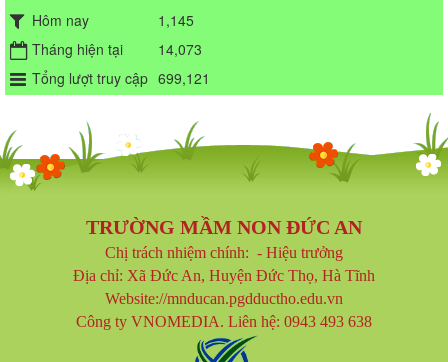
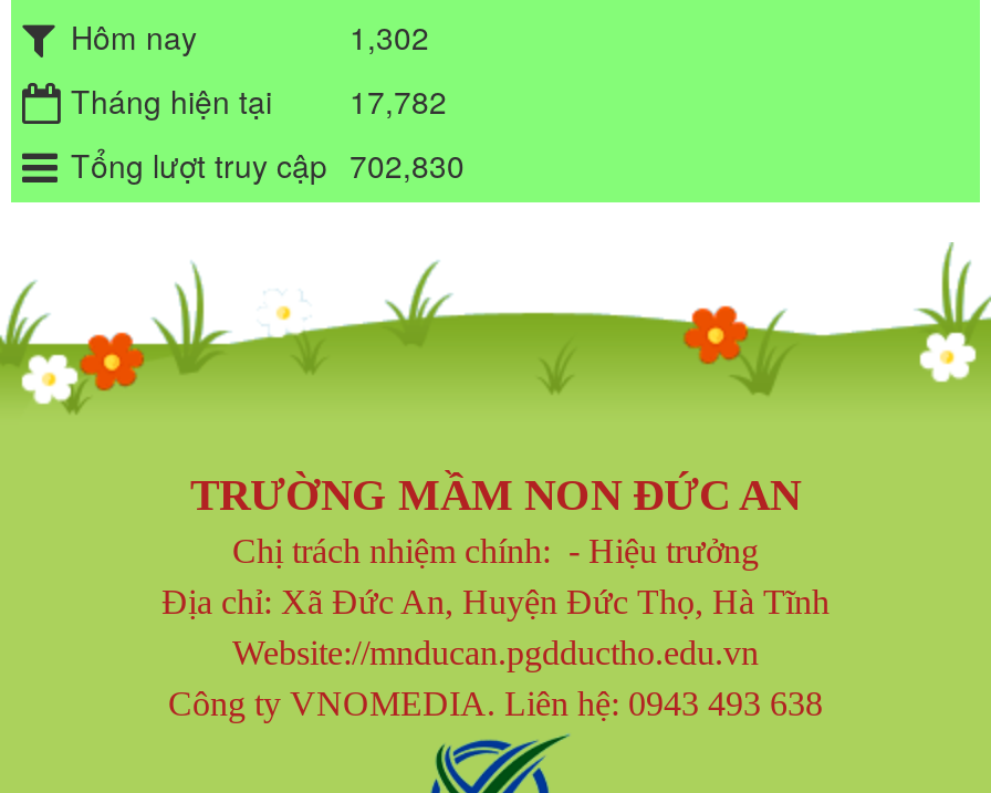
- 1,145
+ 1,302

- Tháng hiện tại 14,073
+ Tháng hiện tại 17,782

- Tổng lượt truy cập 699,121
+ Tổng lượt truy cập 702,830
